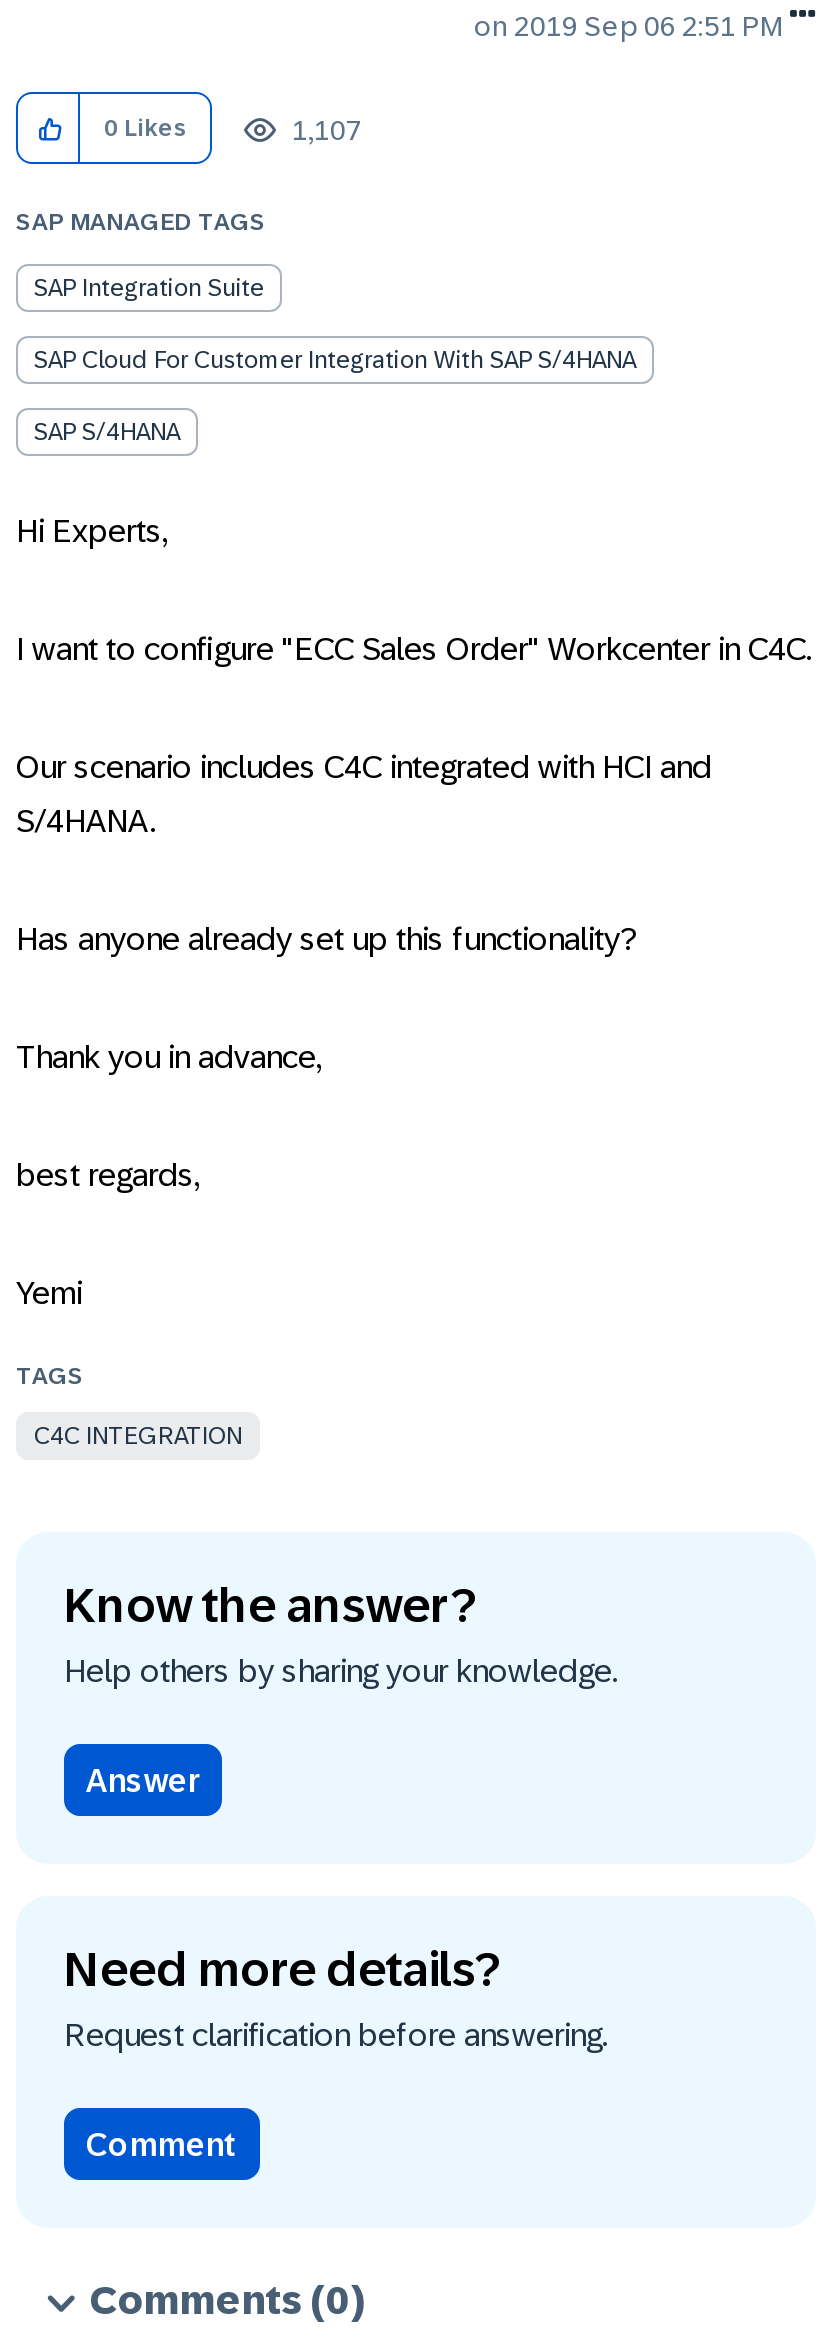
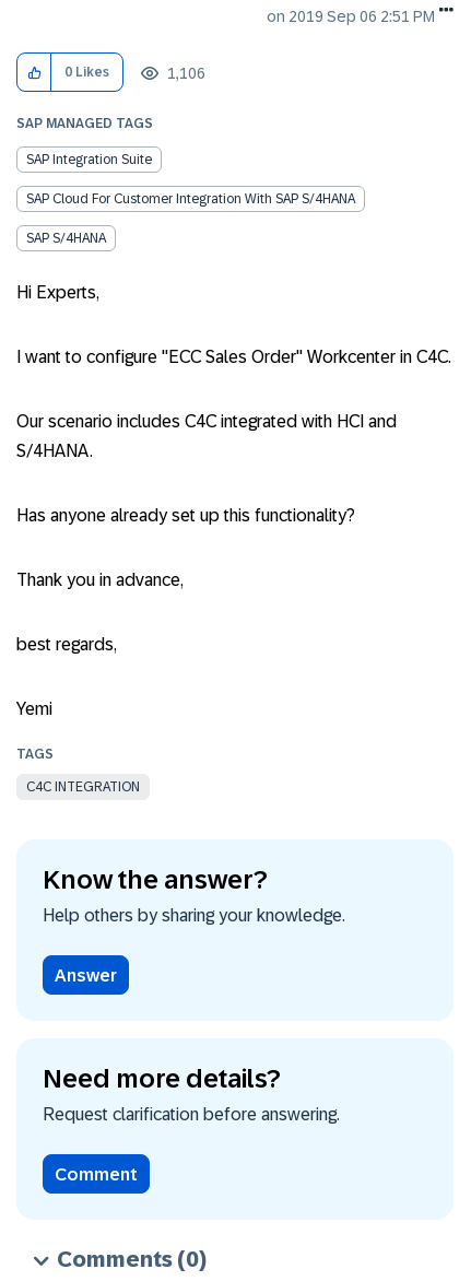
- 1,107
+ 1,106
